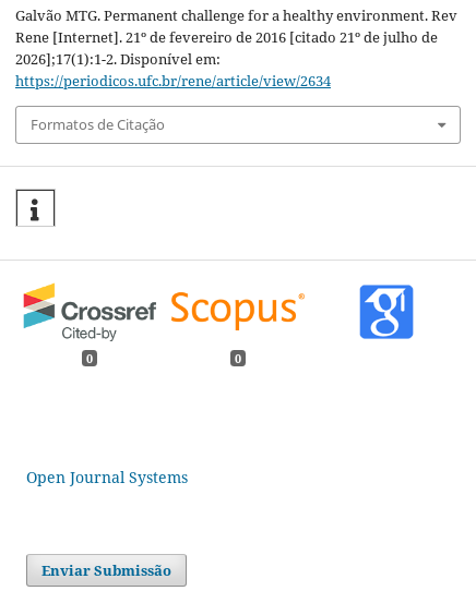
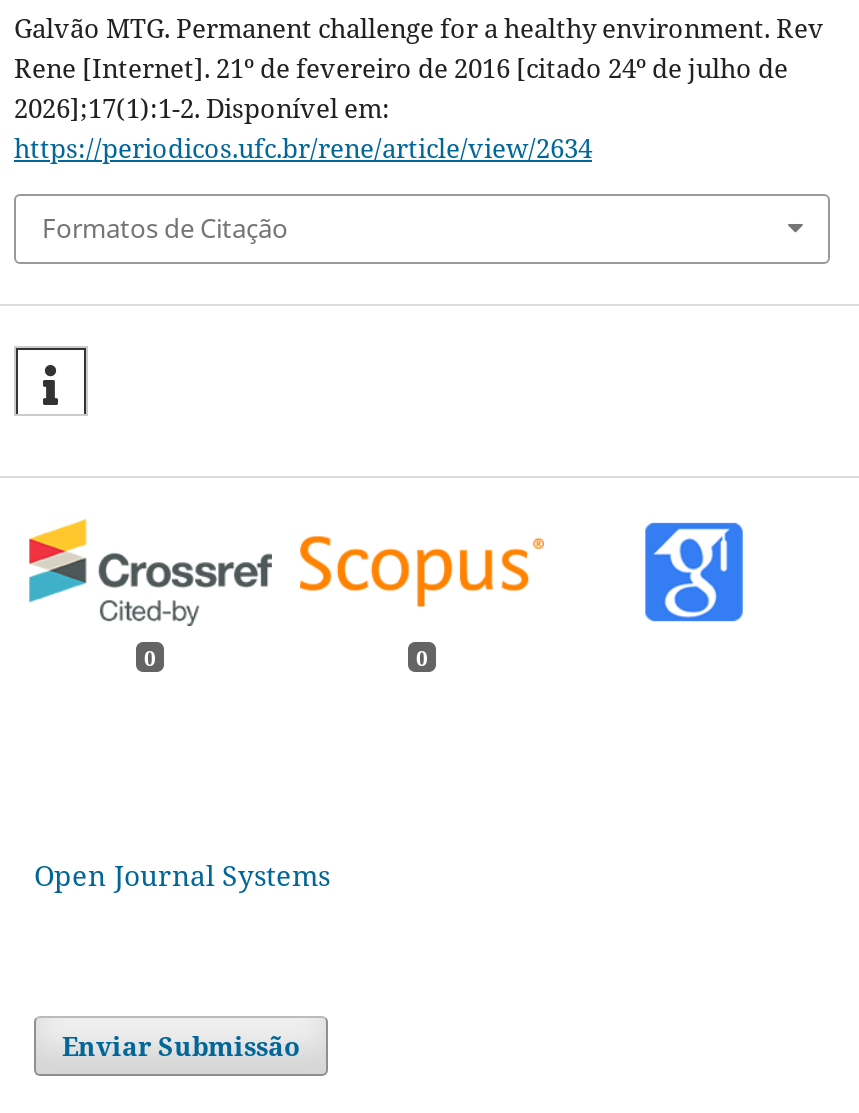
- Rene [Internet]. 21º de fevereiro de 2016 [citado 21º de julho de
+ Rene [Internet]. 21º de fevereiro de 2016 [citado 24º de julho de
